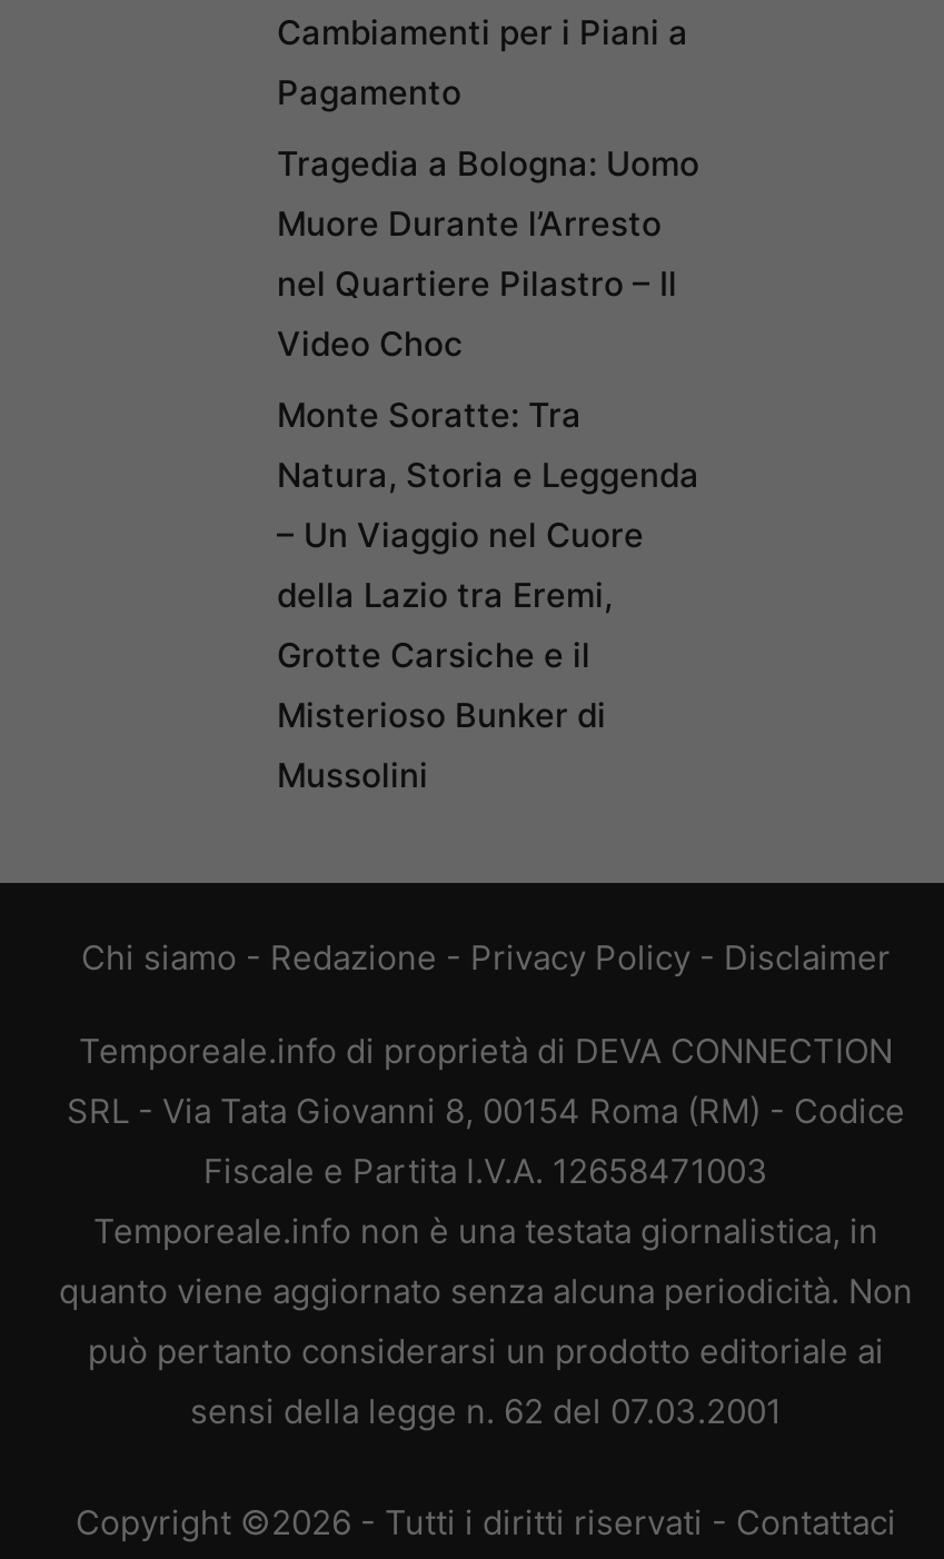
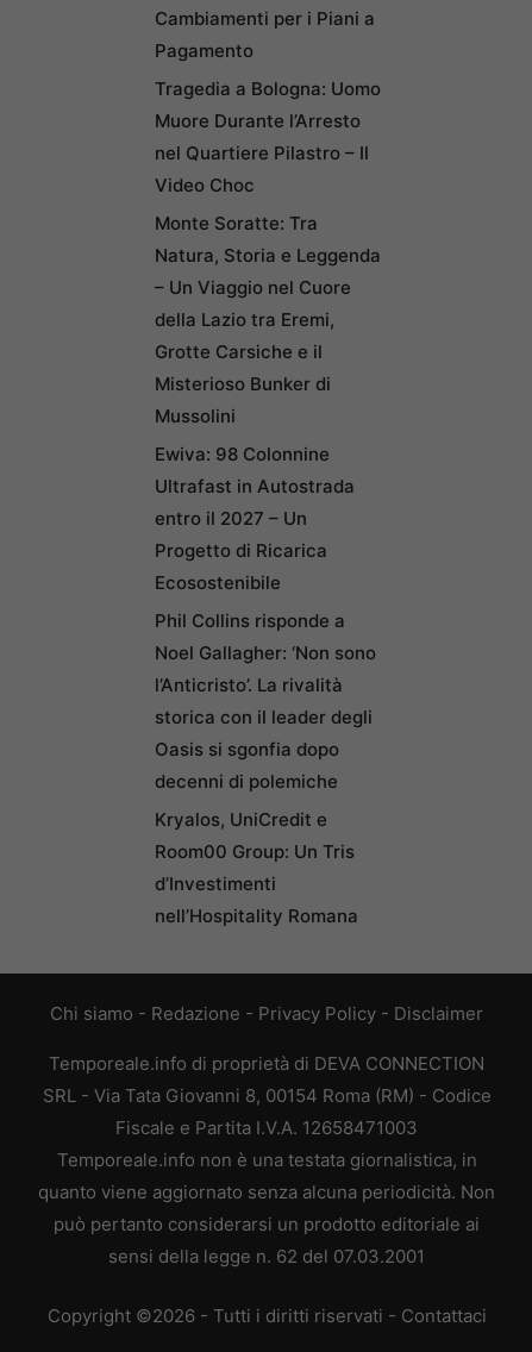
+ Ewiva: 98 Colonnine
+ Ultrafast in Autostrada
+ entro il 2027 – Un
+ Progetto di Ricarica
+ Ecosostenibile
+ Phil Collins risponde a
+ Noel Gallagher: ‘Non sono
+ l’Anticristo’. La rivalità
+ storica con il leader degli
+ Oasis si sgonfia dopo
+ decenni di polemiche
+ Kryalos, UniCredit e
+ Room00 Group: Un Tris
+ d’Investimenti
+ nell’Hospitality Romana
